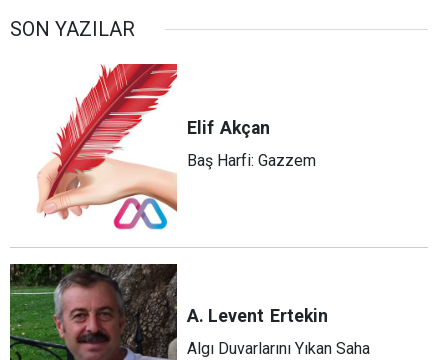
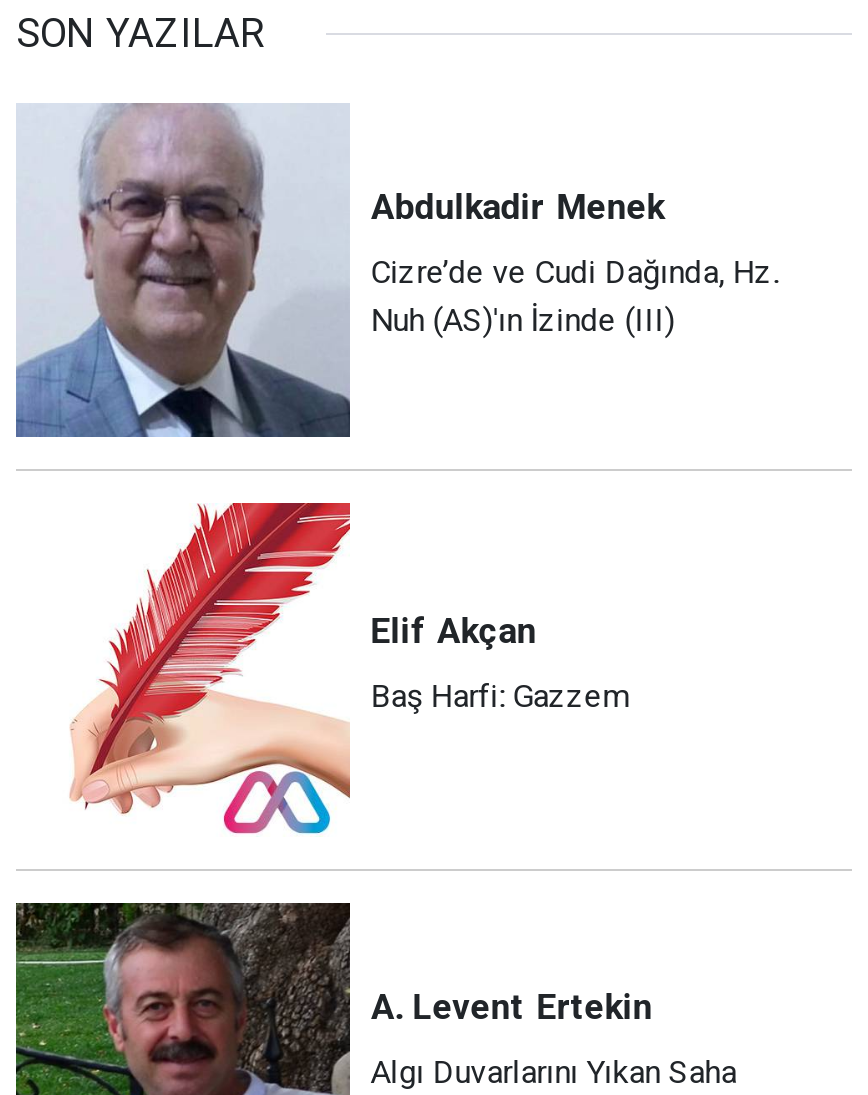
+ [image]
+ Abdulkadir Menek
+ Cizre’de ve Cudi Dağında, Hz.
+ Nuh (AS)'ın İzinde (III)
